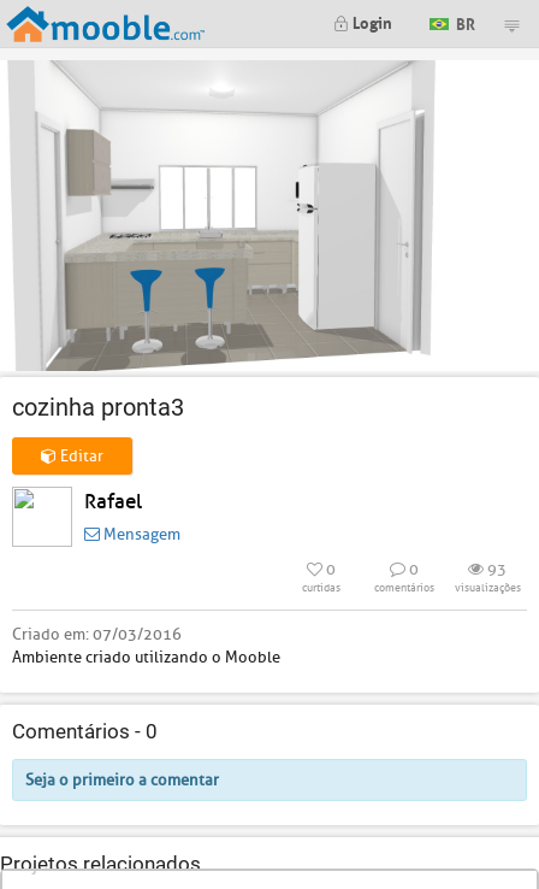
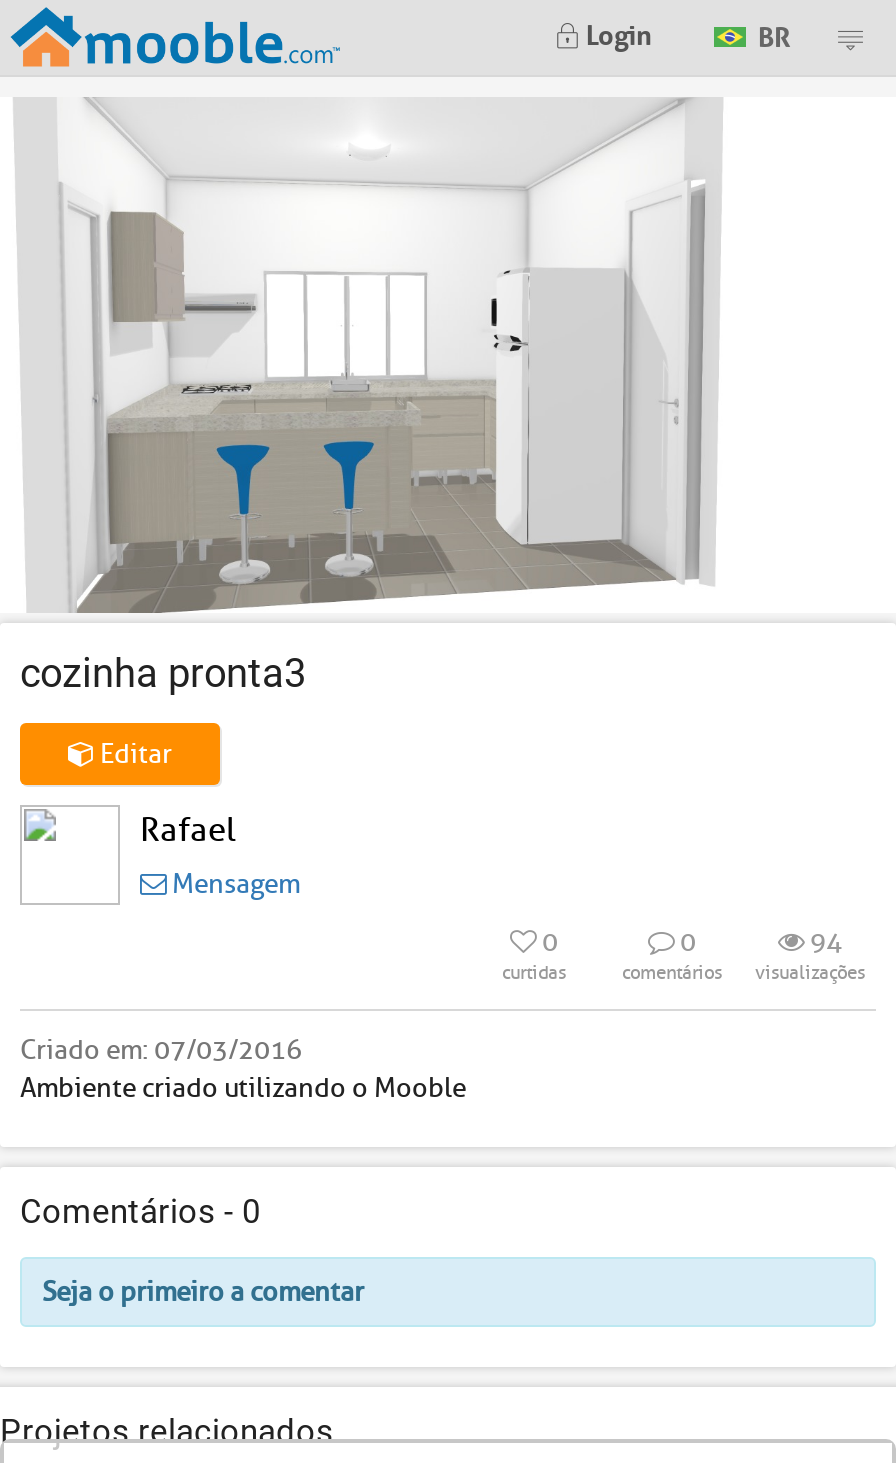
- 93
+ 94
